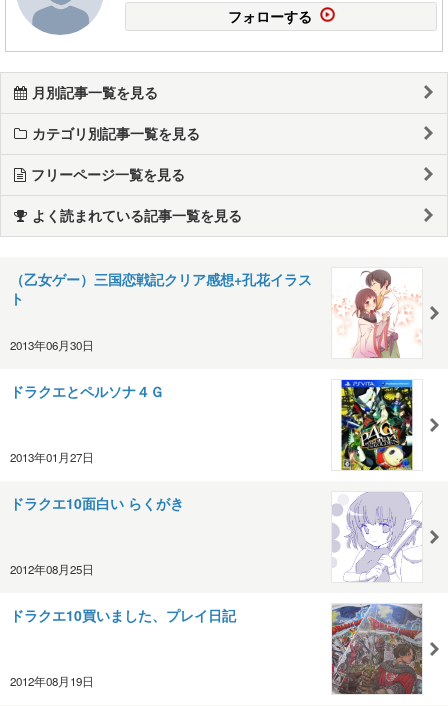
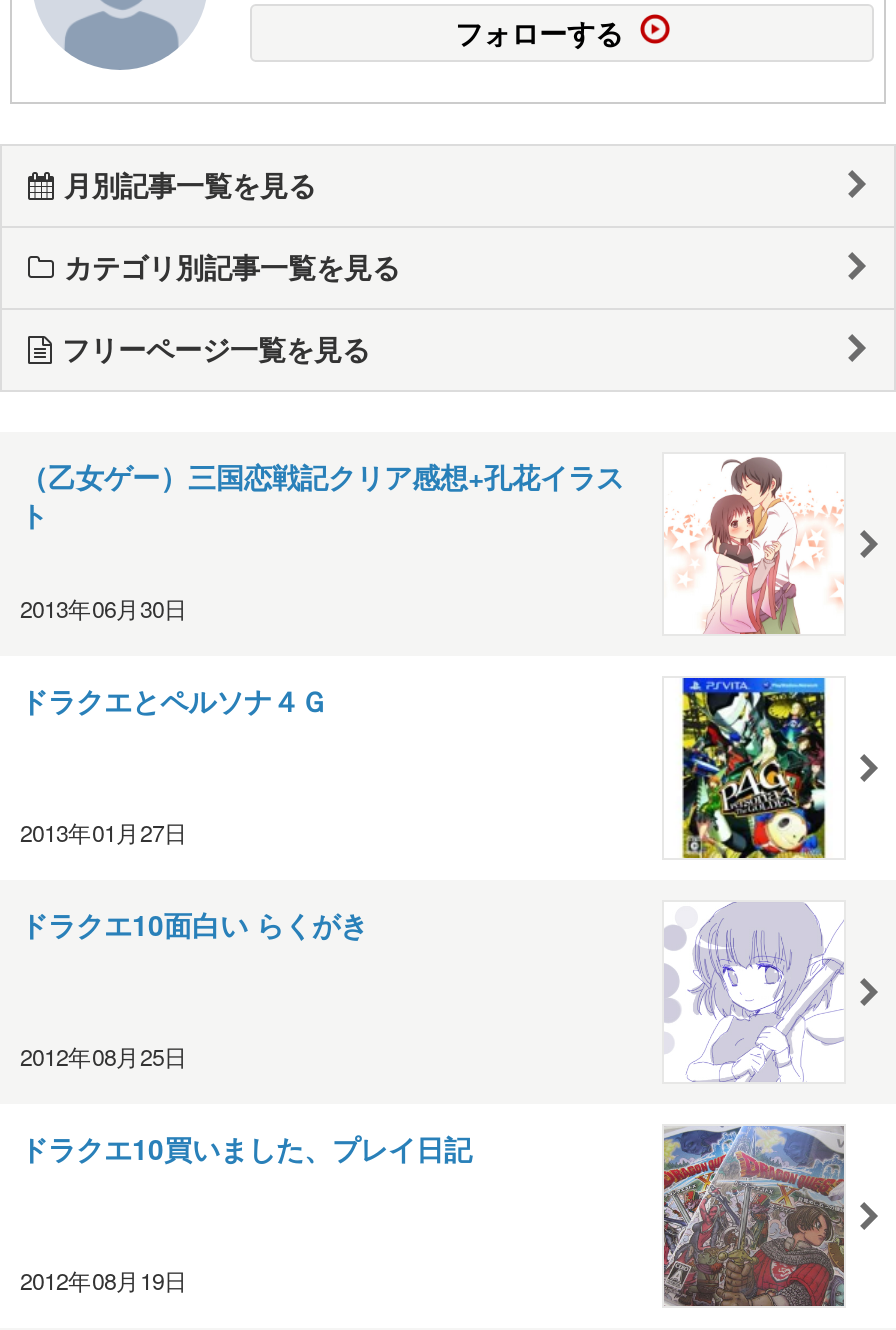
- よく読まれている記事一覧を見る
